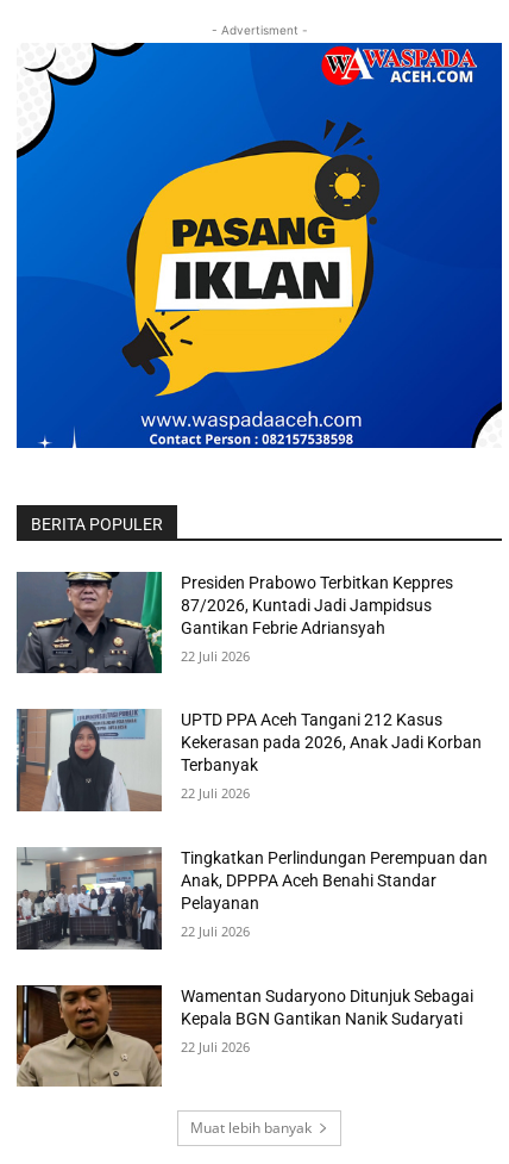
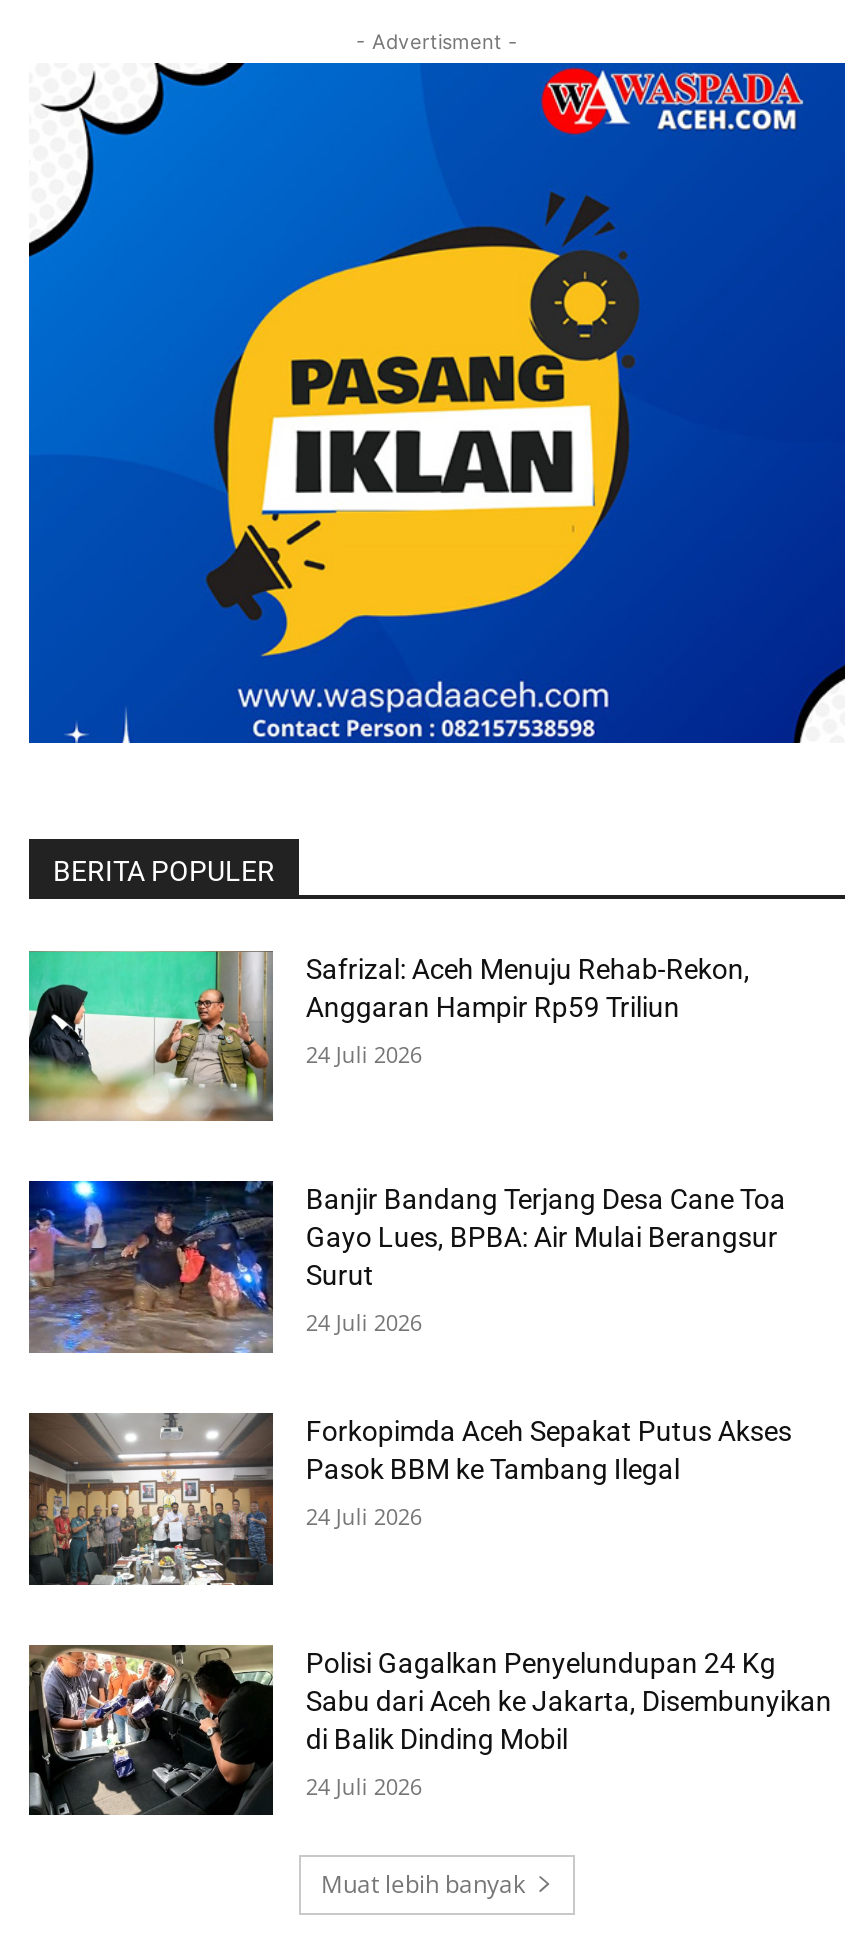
- [image]
- Presiden Prabowo Terbitkan Keppres
- 87/2026, Kuntadi Jadi Jampidsus
- Gantikan Febrie Adriansyah
+ [image]
+ Safrizal: Aceh Menuju Rehab-Rekon,
+ Anggaran Hampir Rp59 Triliun

- 22 Juli 2026
+ 24 Juli 2026

- [image]
- UPTD PPA Aceh Tangani 212 Kasus
- Kekerasan pada 2026, Anak Jadi Korban
- Terbanyak
+ [image]
+ Banjir Bandang Terjang Desa Cane Toa
+ Gayo Lues, BPBA: Air Mulai Berangsur
+ Surut

- 22 Juli 2026
+ 24 Juli 2026

- [image]
- Tingkatkan Perlindungan Perempuan dan
- Anak, DPPPA Aceh Benahi Standar
- Pelayanan
+ [image]
+ Forkopimda Aceh Sepakat Putus Akses
+ Pasok BBM ke Tambang Ilegal

- 22 Juli 2026
+ 24 Juli 2026

- [image]
- Wamentan Sudaryono Ditunjuk Sebagai
- Kepala BGN Gantikan Nanik Sudaryati
+ [image]
+ Polisi Gagalkan Penyelundupan 24 Kg
+ Sabu dari Aceh ke Jakarta, Disembunyikan
+ di Balik Dinding Mobil

- 22 Juli 2026
+ 24 Juli 2026
